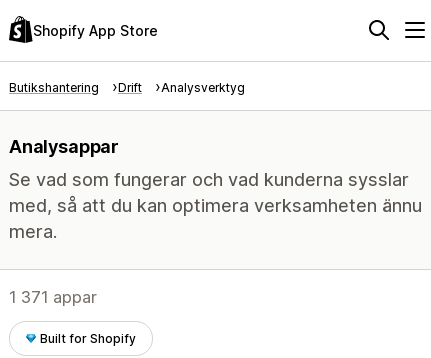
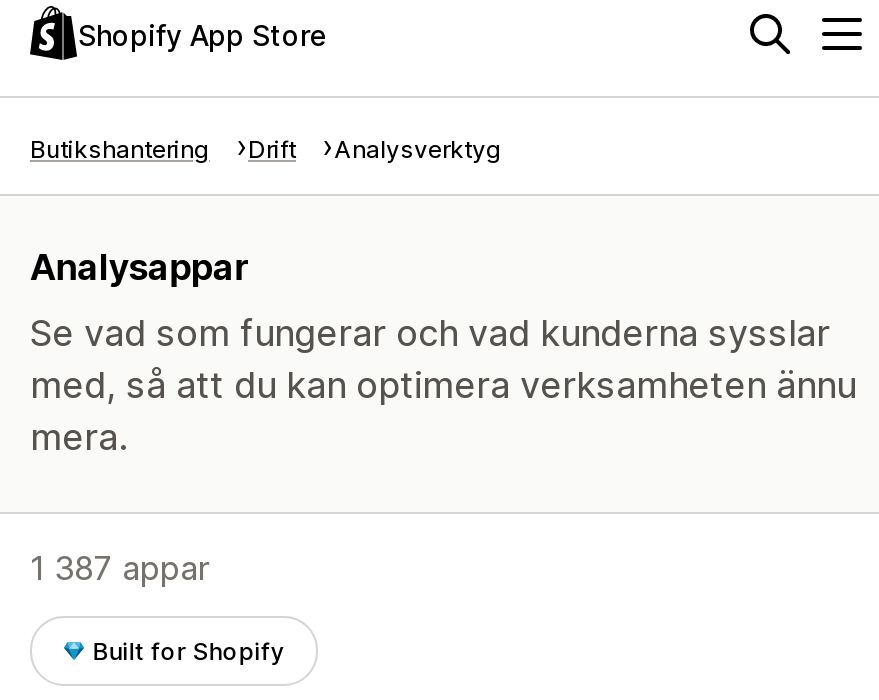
- 1 371 appar
+ 1 387 appar
